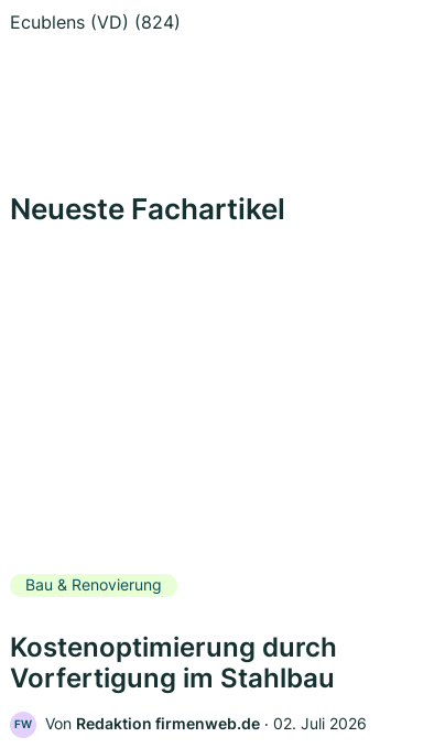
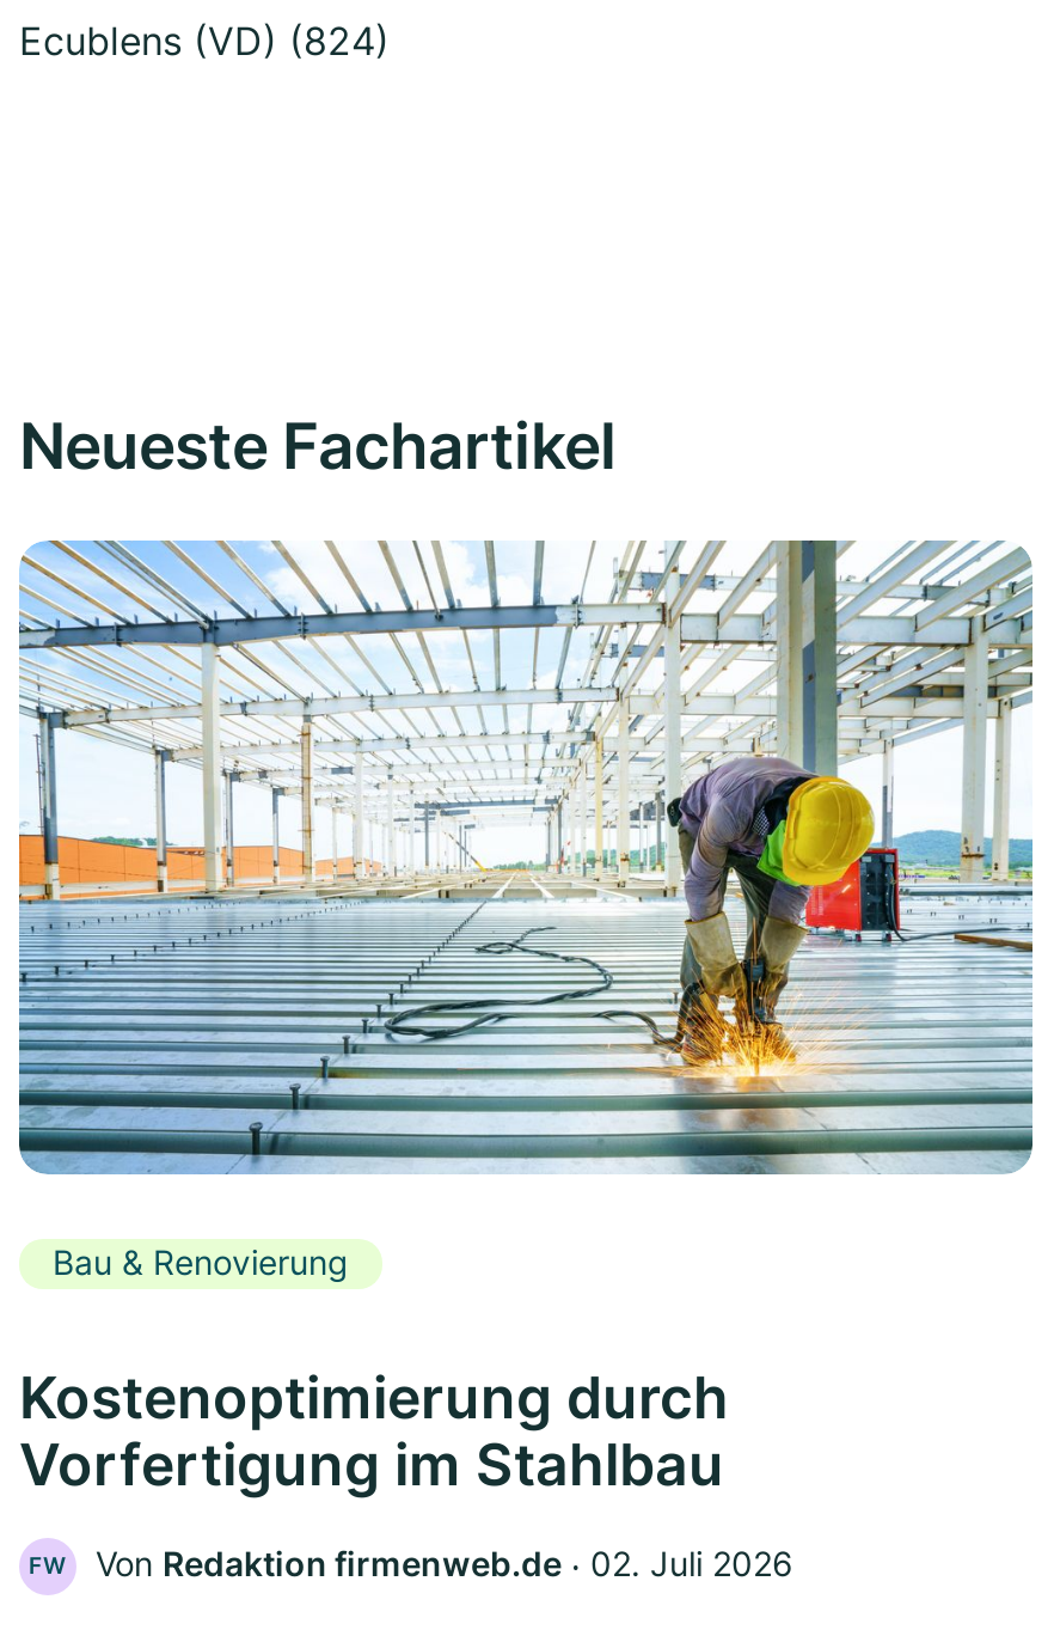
+ [image]
